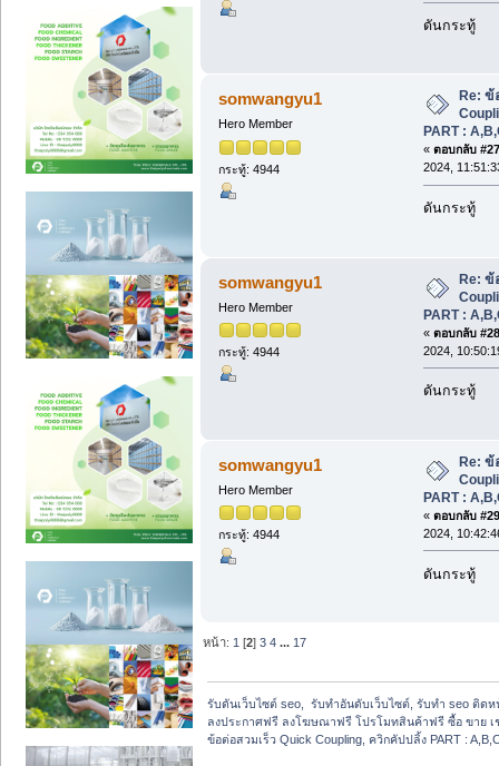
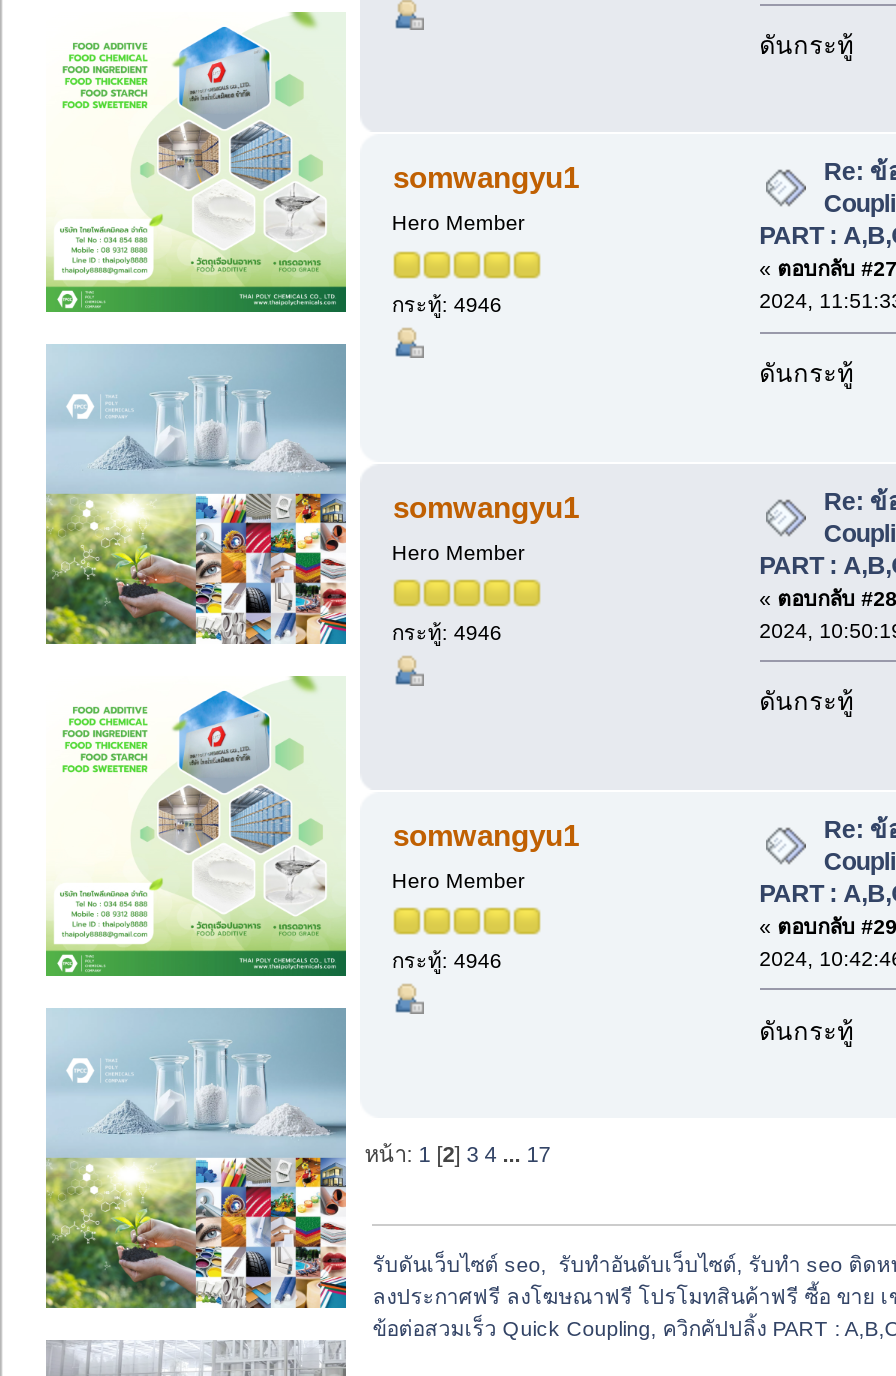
- กระทู้: 4944
+ กระทู้: 4946

- กระทู้: 4944
+ กระทู้: 4946

- กระทู้: 4944
+ กระทู้: 4946
